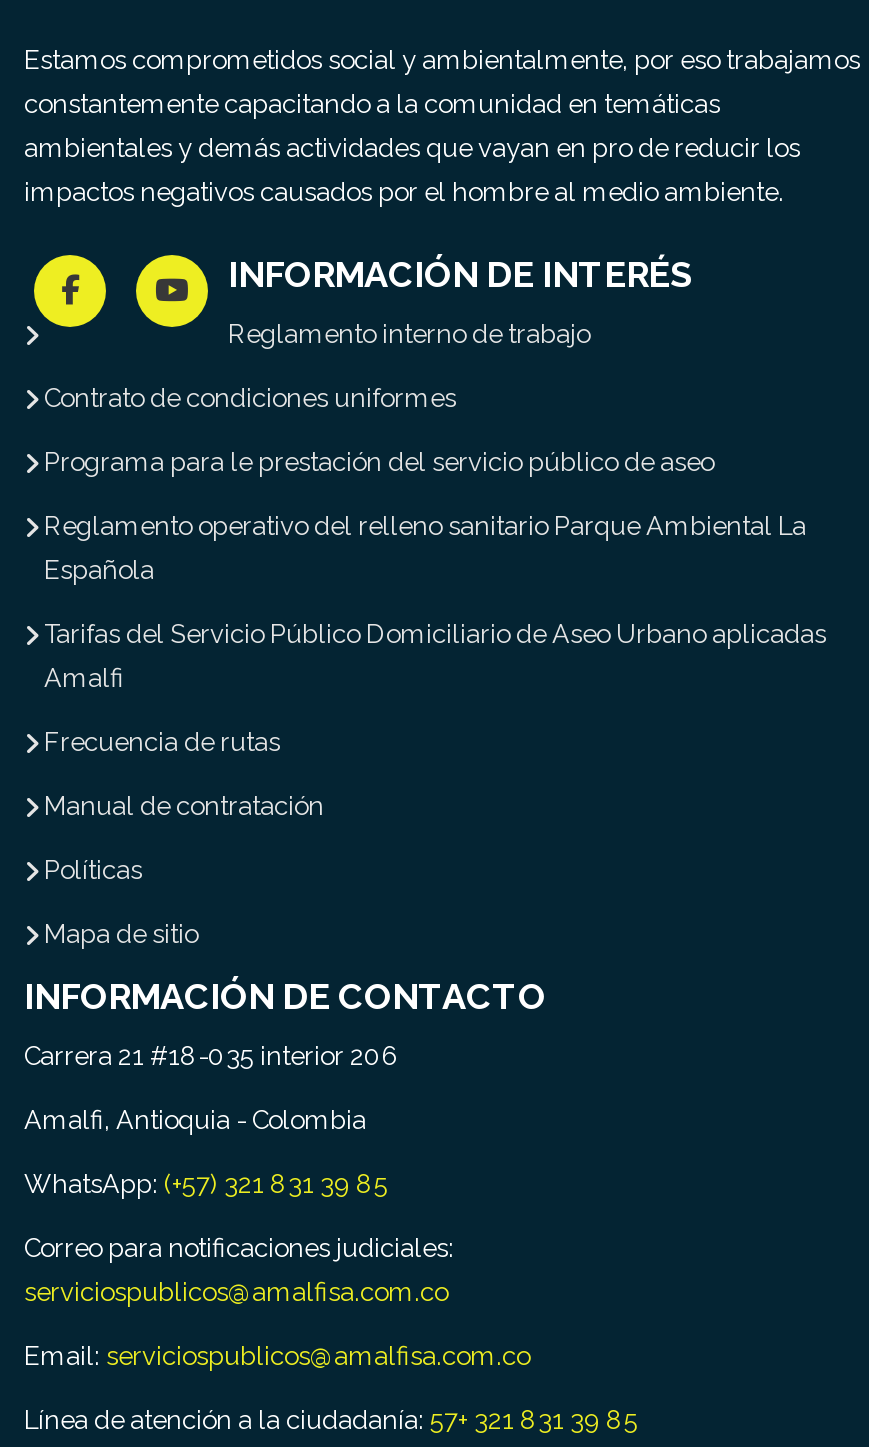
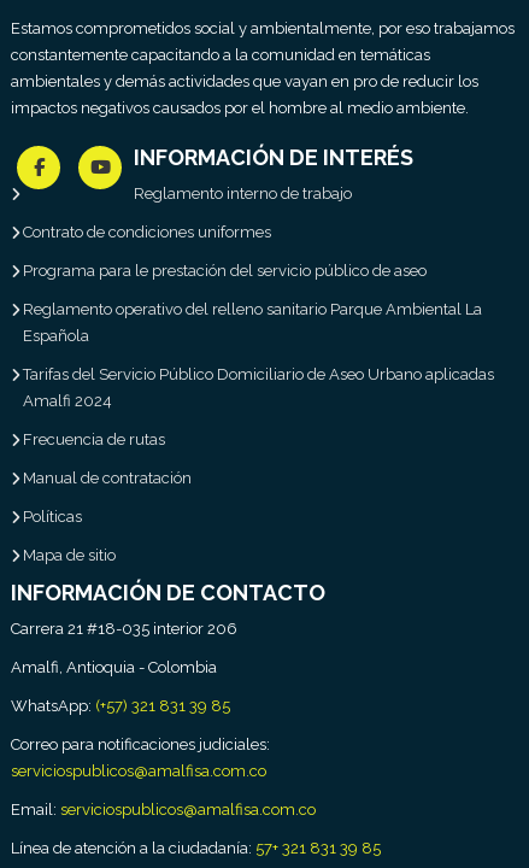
- Amalfi
+ Amalfi 2024
